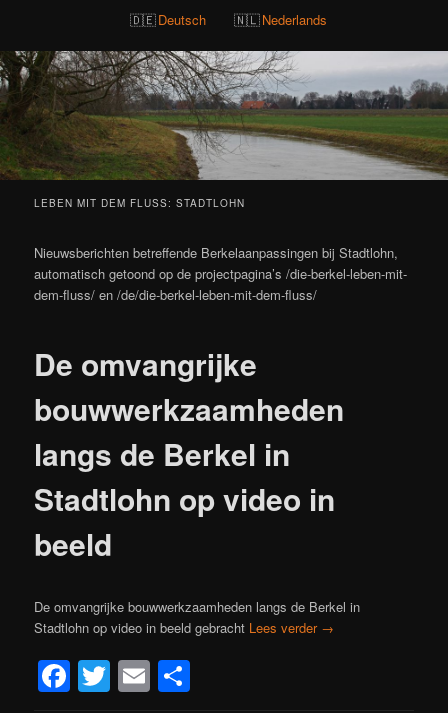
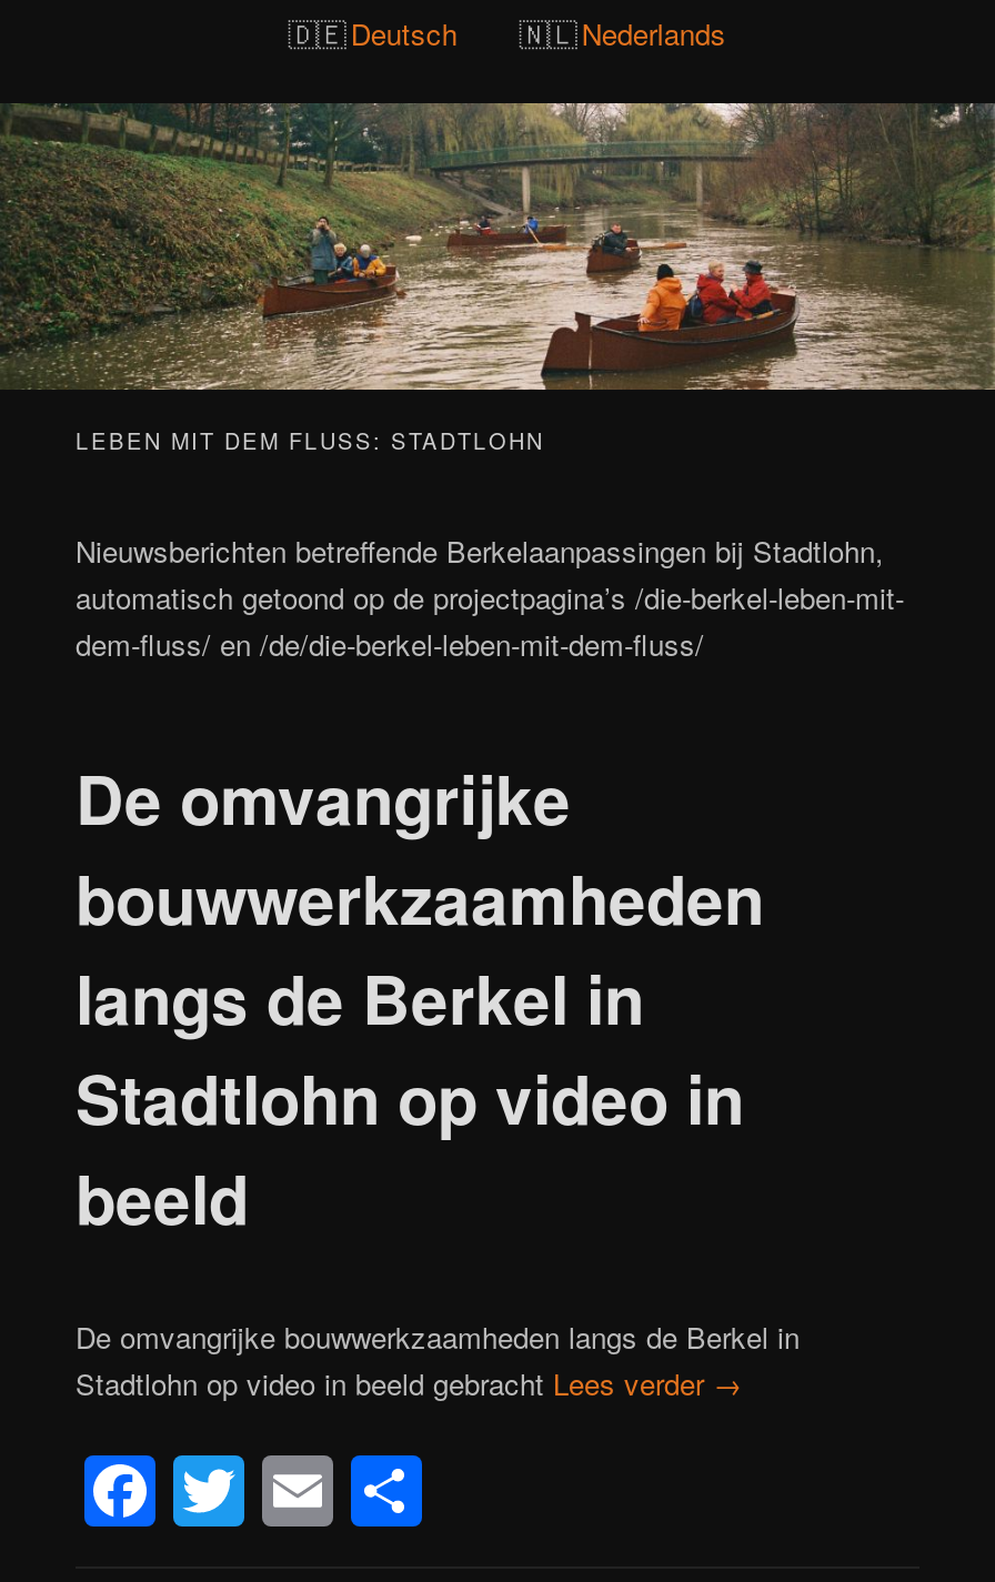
- [image]
+ [image]
